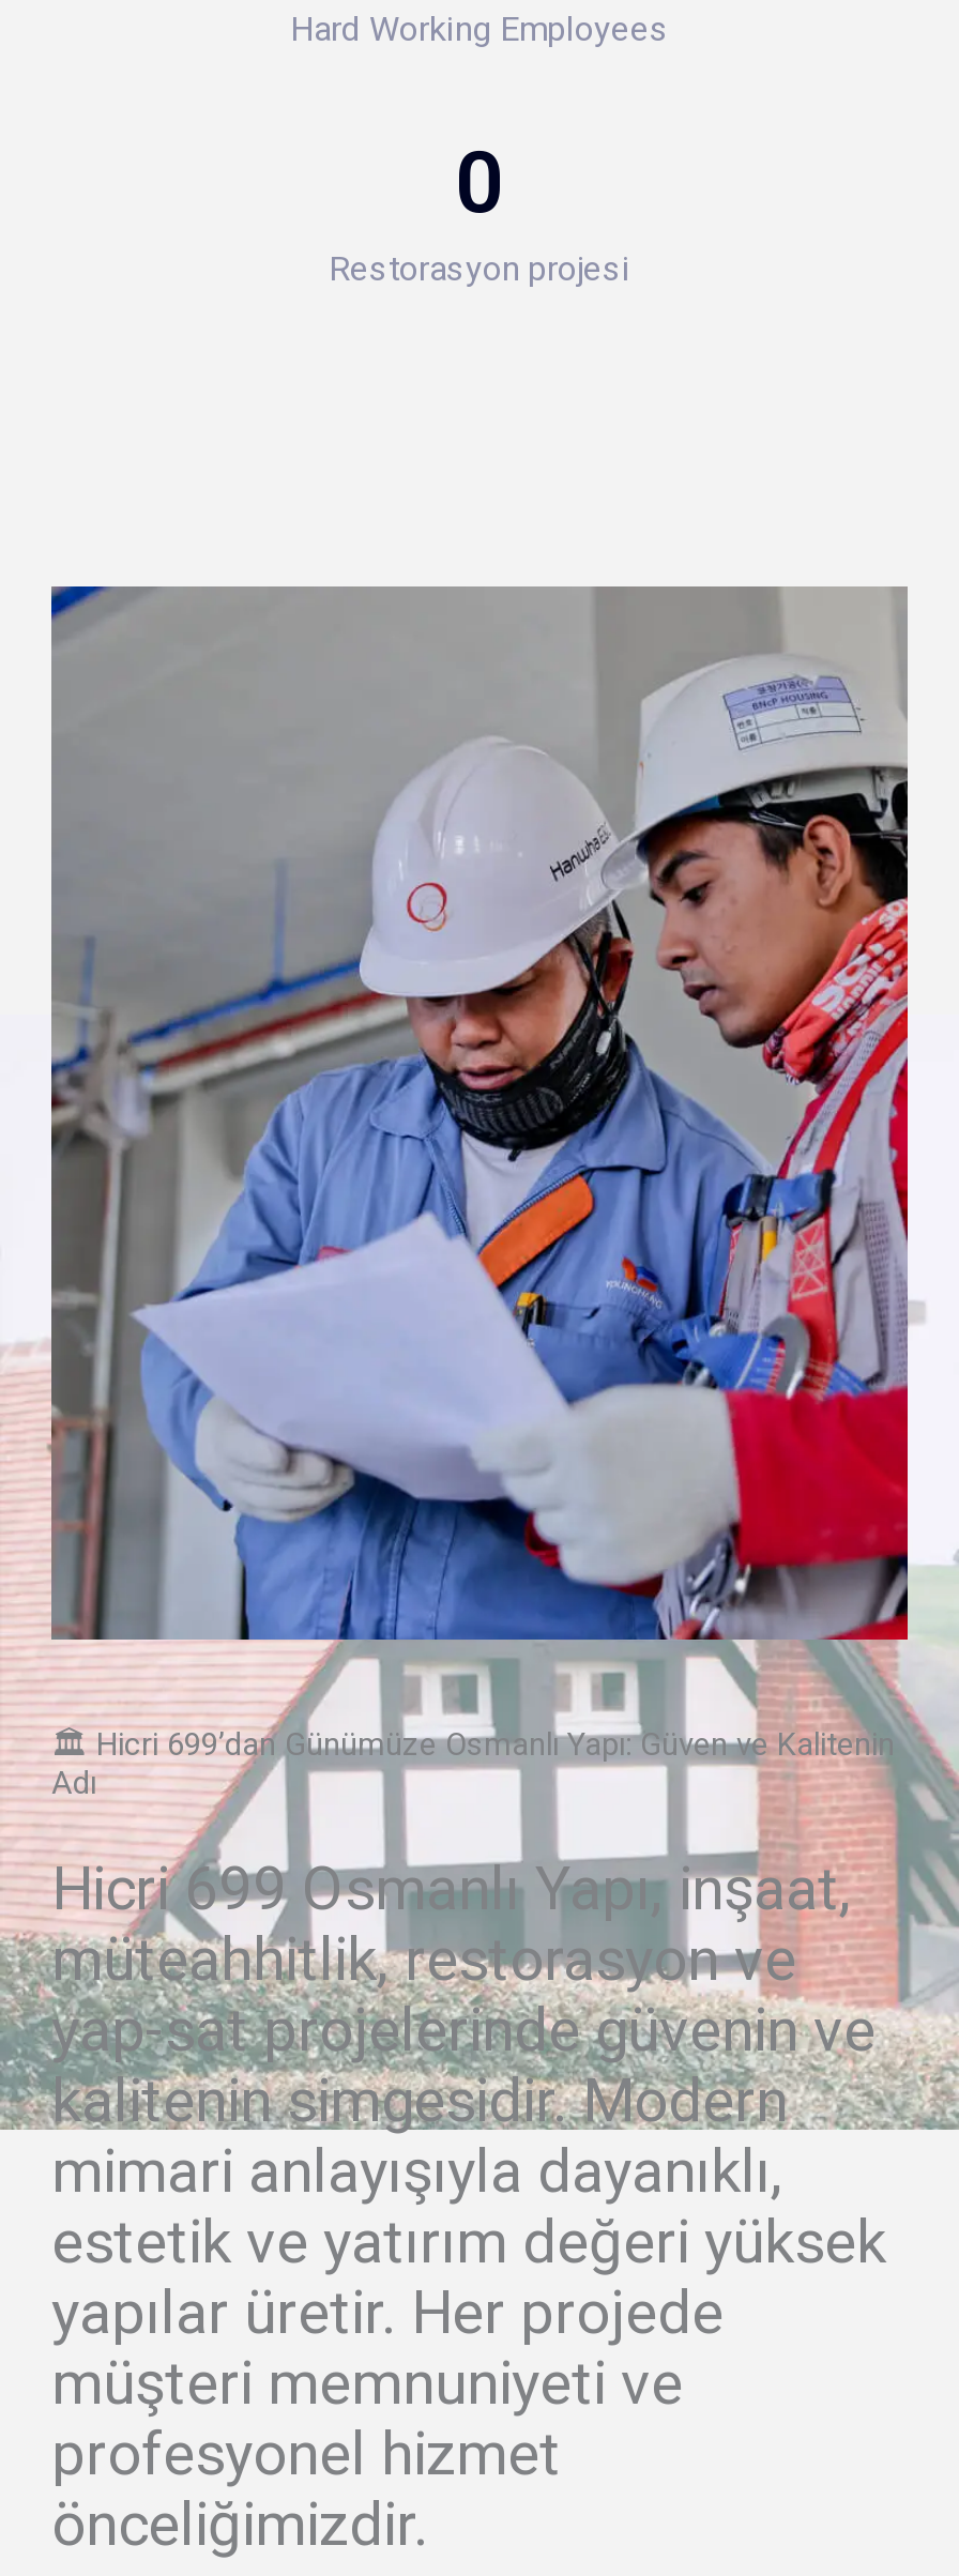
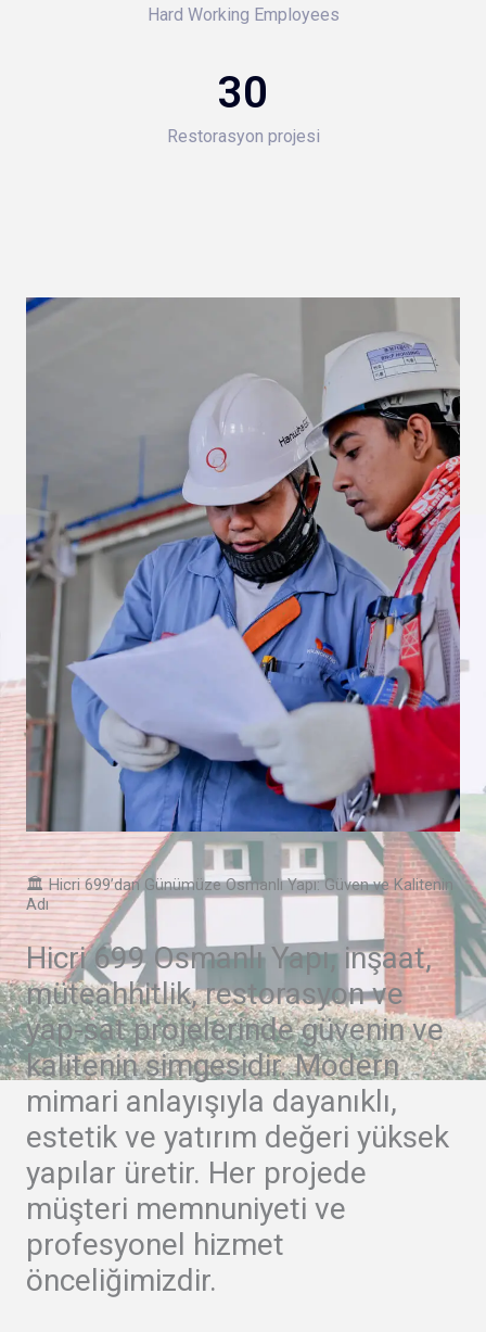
- 0
+ 30
